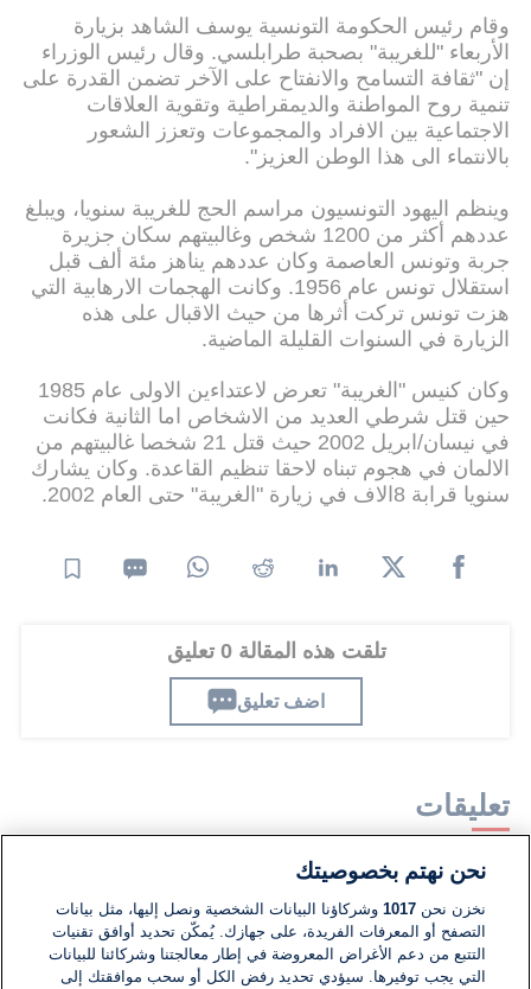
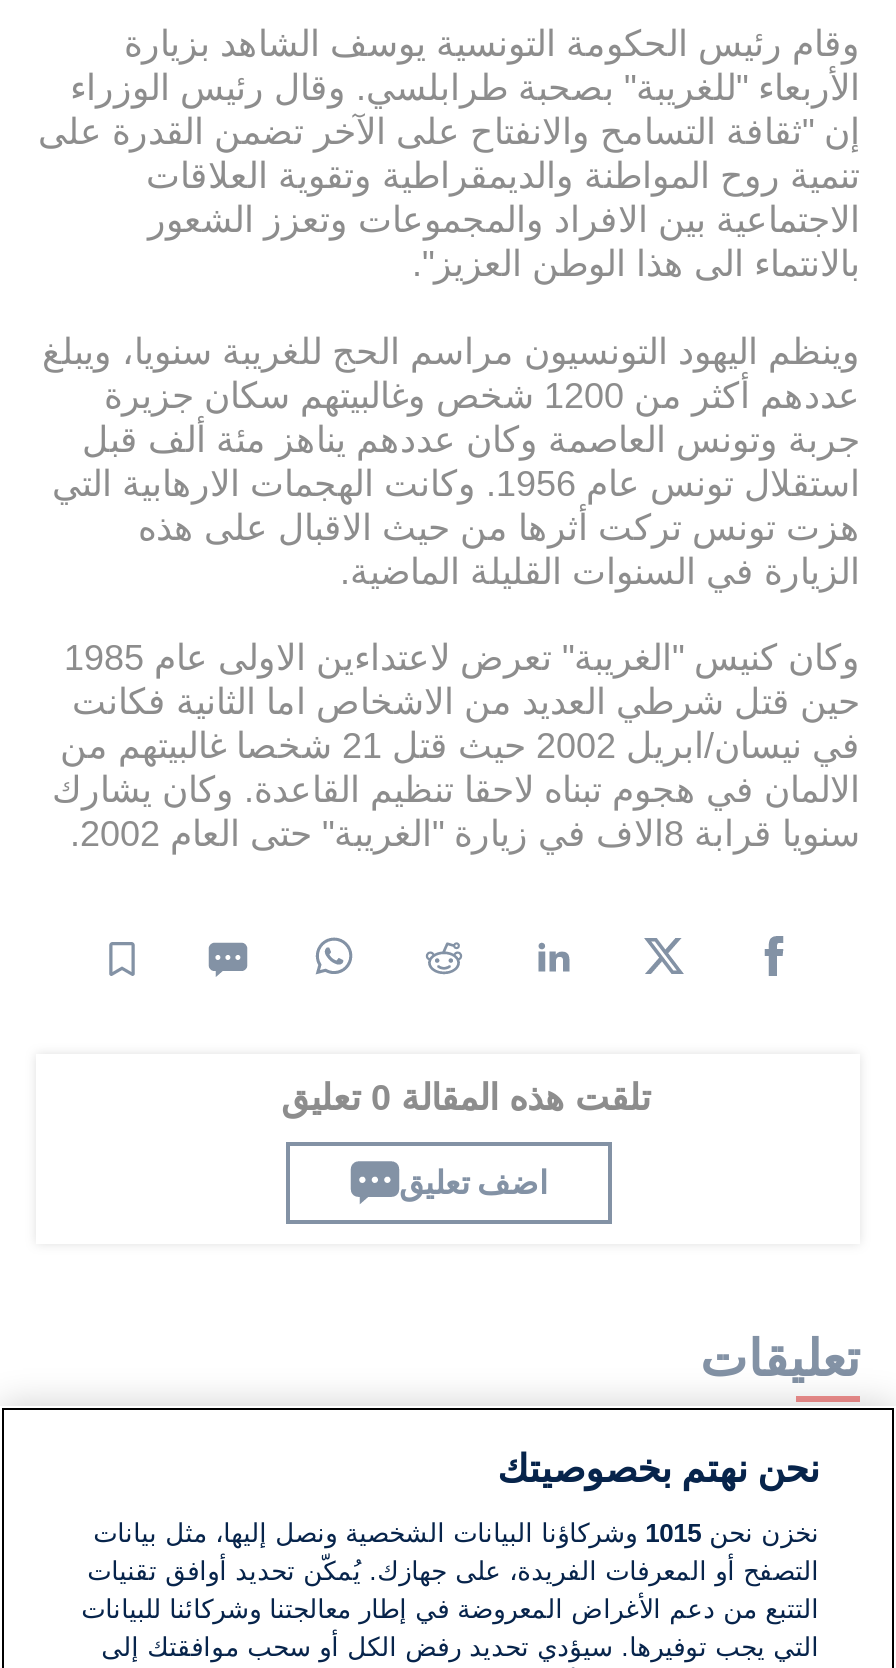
- نخزن نحن 1017 وشركاؤنا البيانات الشخصية ونصل إليها، مثل بيانات
+ نخزن نحن 1015 وشركاؤنا البيانات الشخصية ونصل إليها، مثل بيانات
